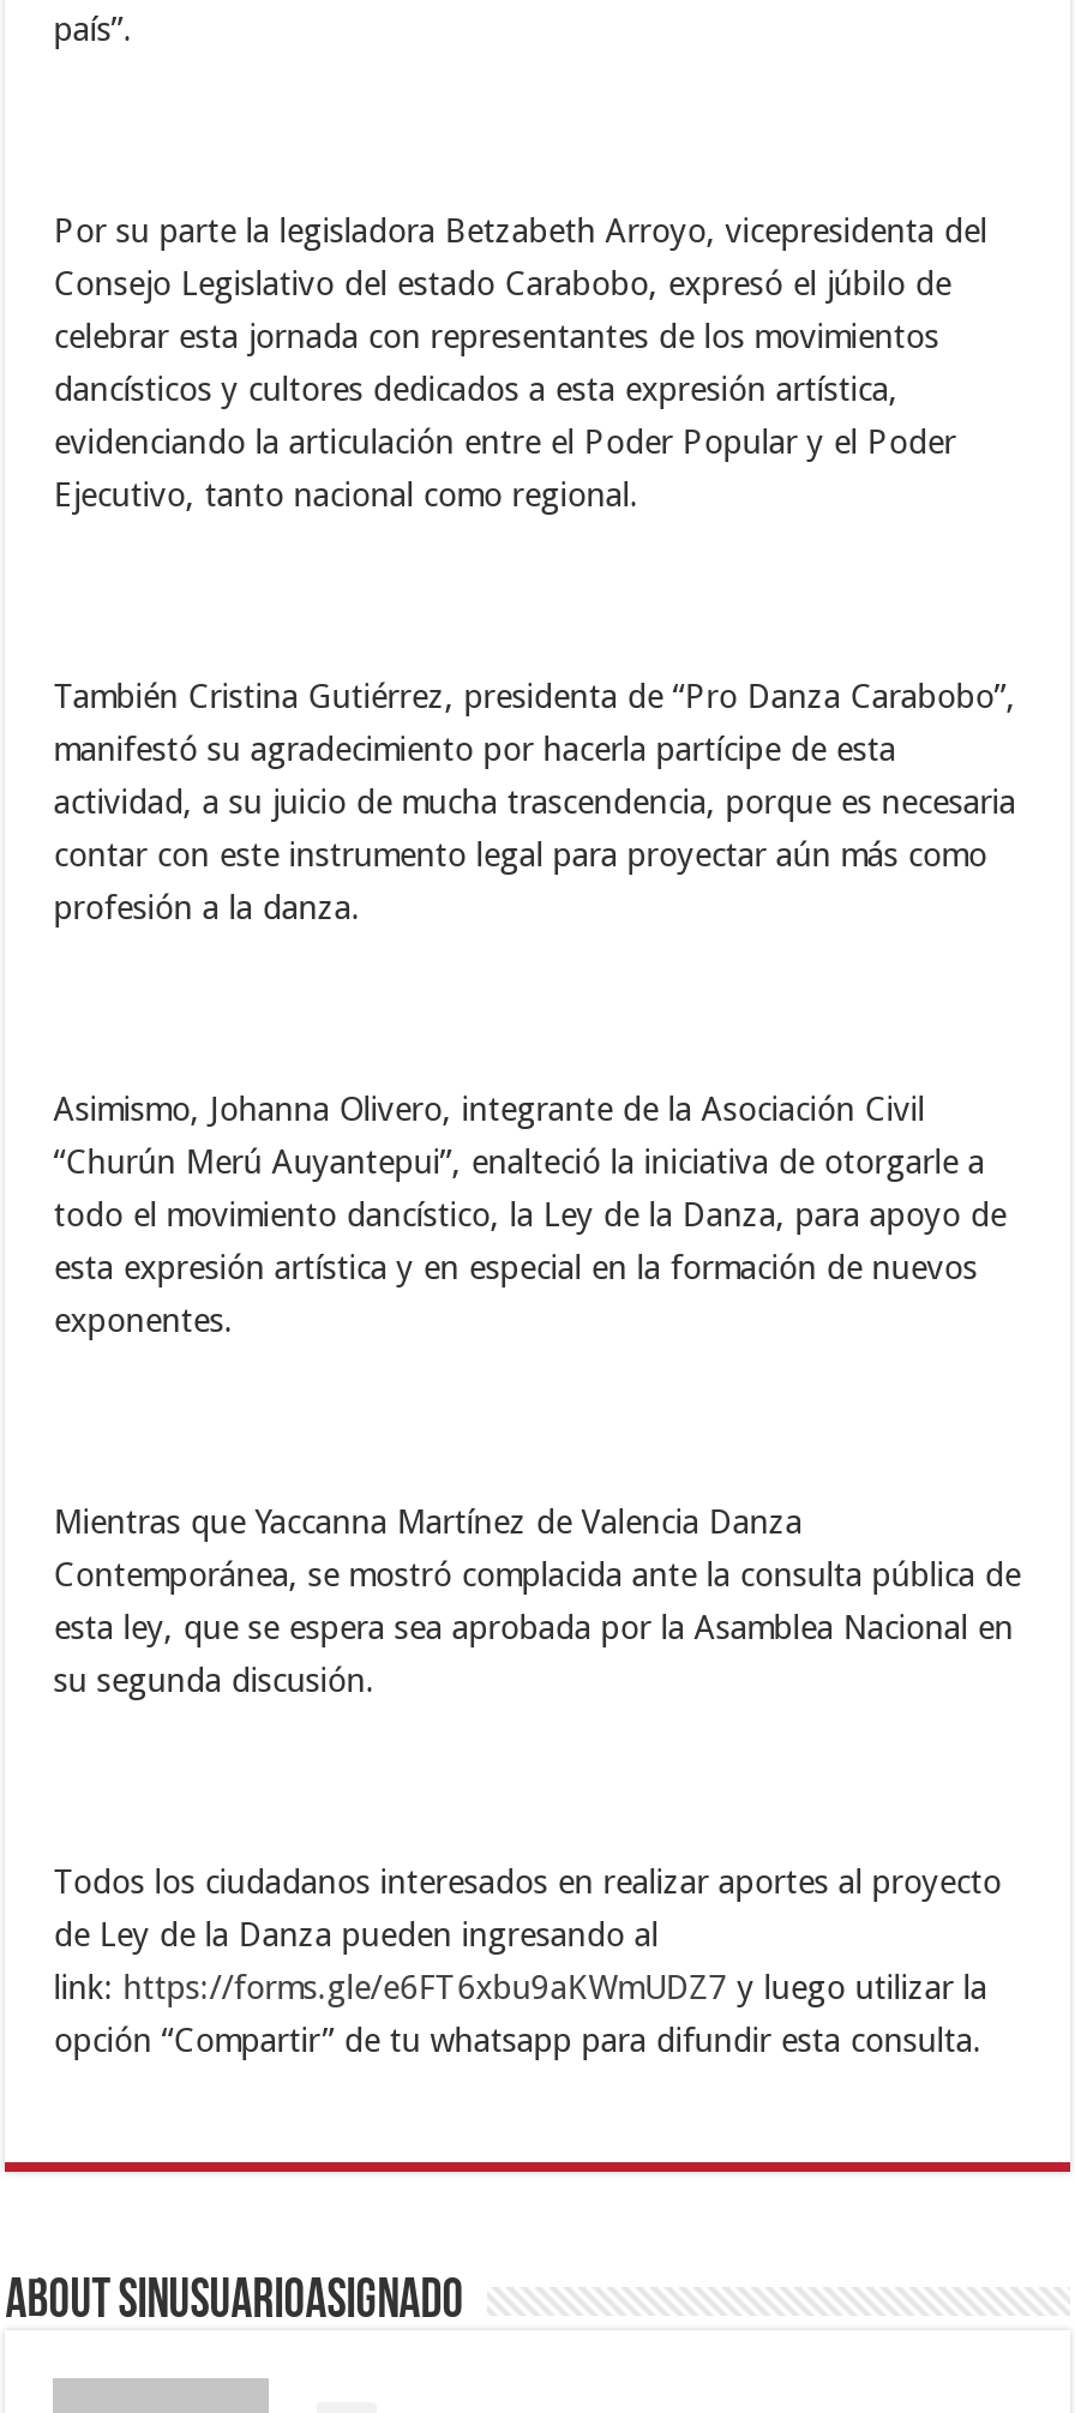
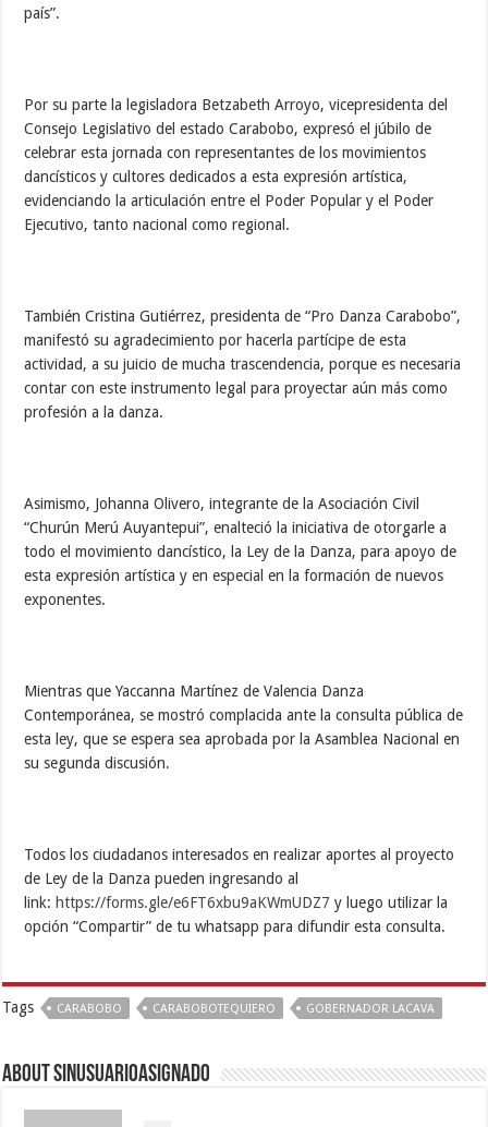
+ Tags
+ CARABOBO
+ CARABOBOTEQUIERO
+ GOBERNADOR LACAVA
